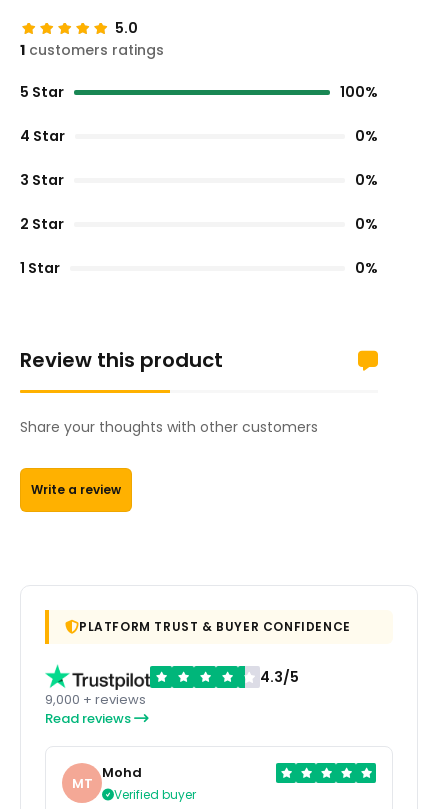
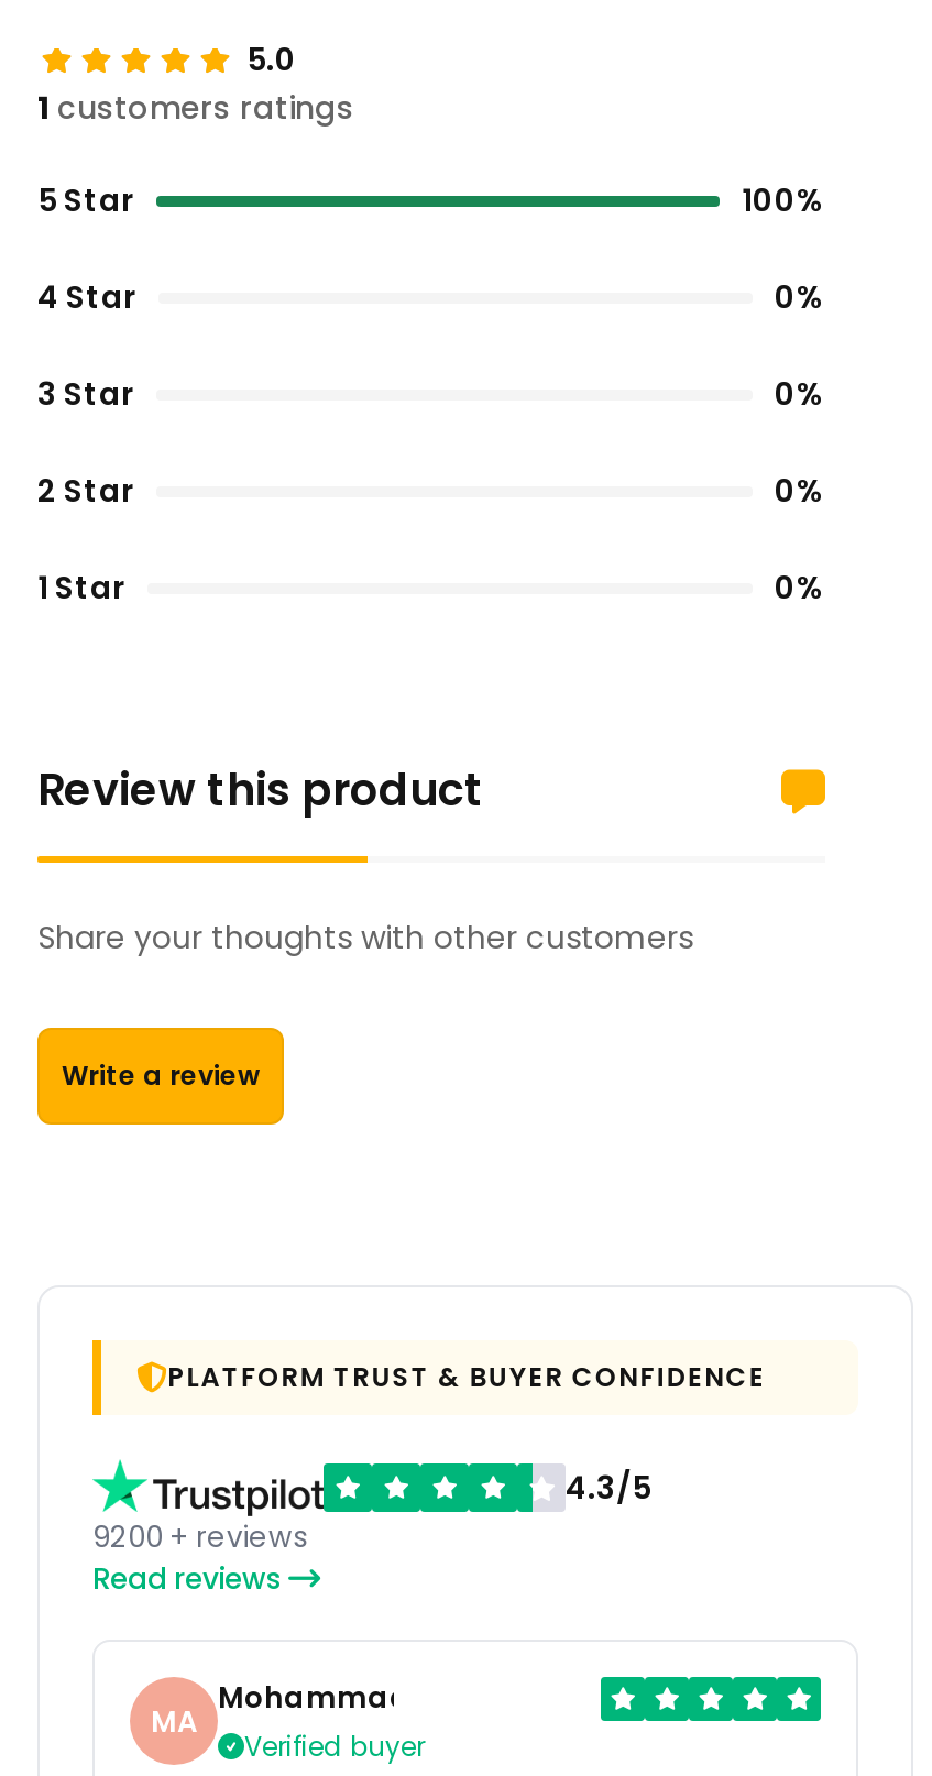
- 9,000 + reviews
+ 9200 + reviews

- Mohd
+ Mohammad

- MT
+ MA
